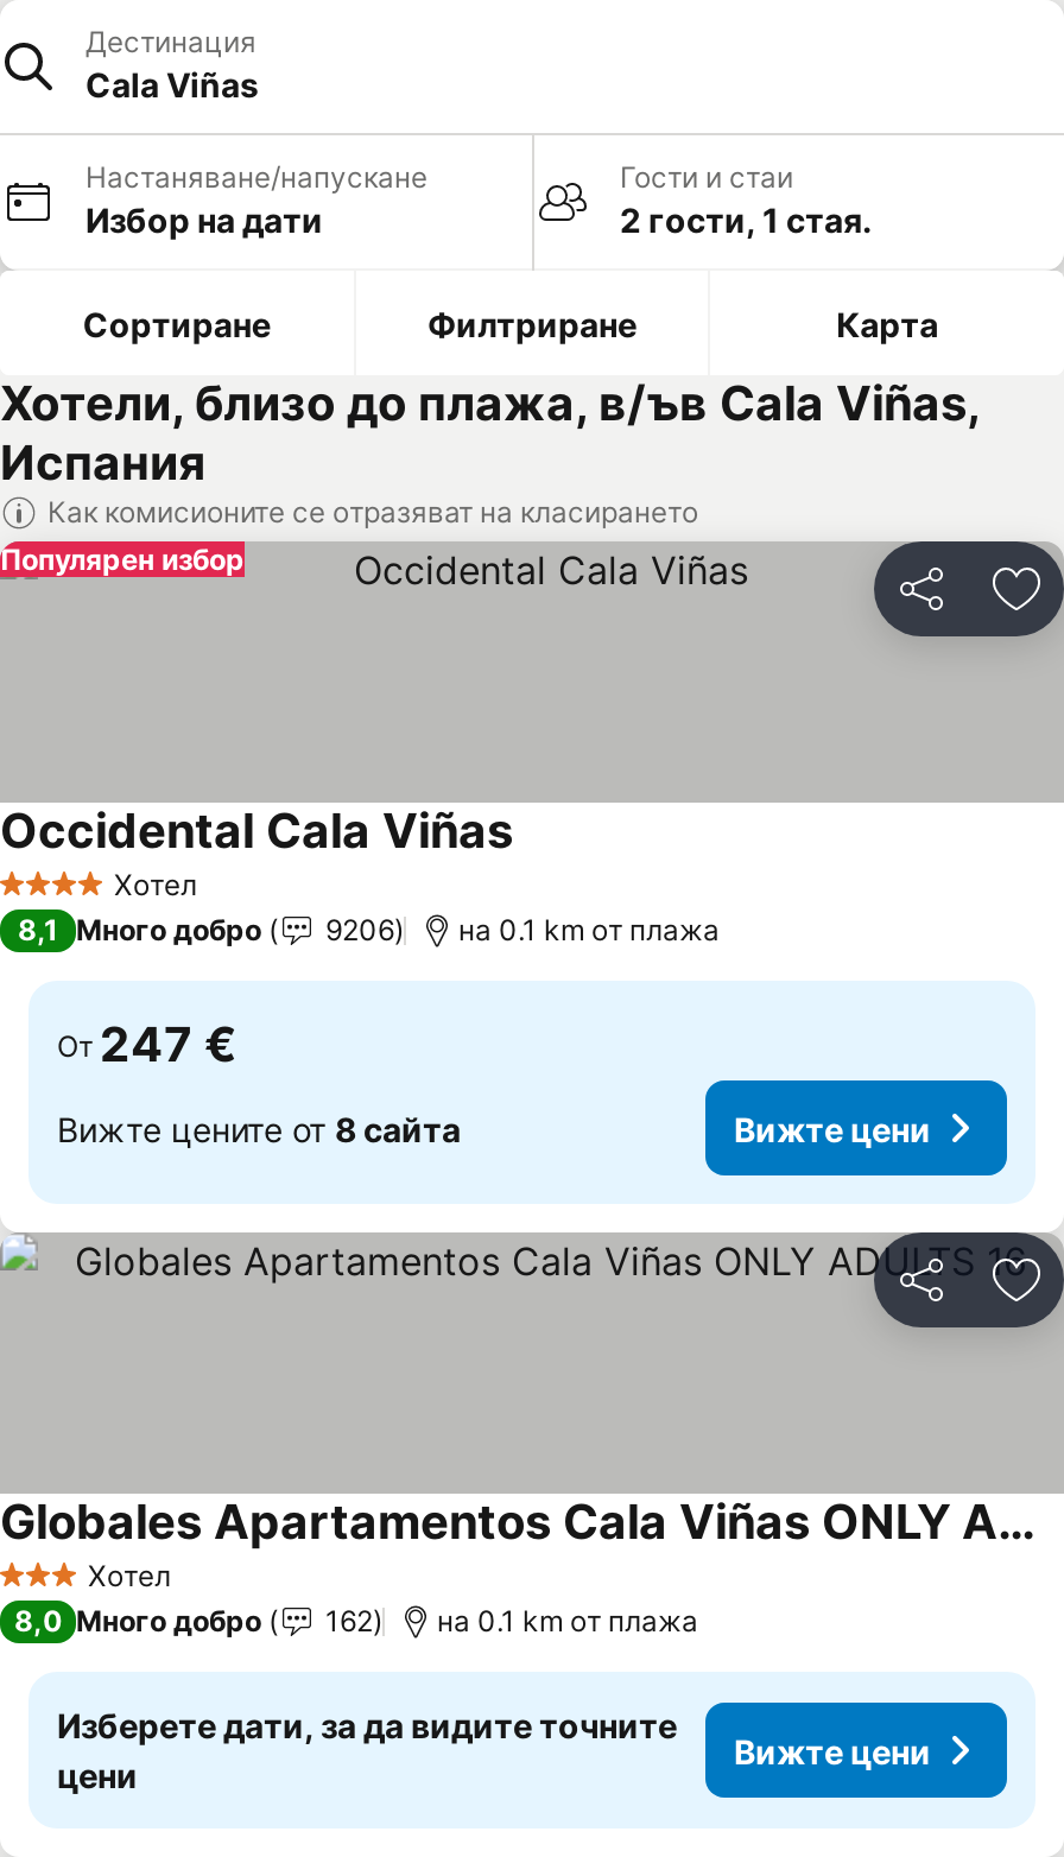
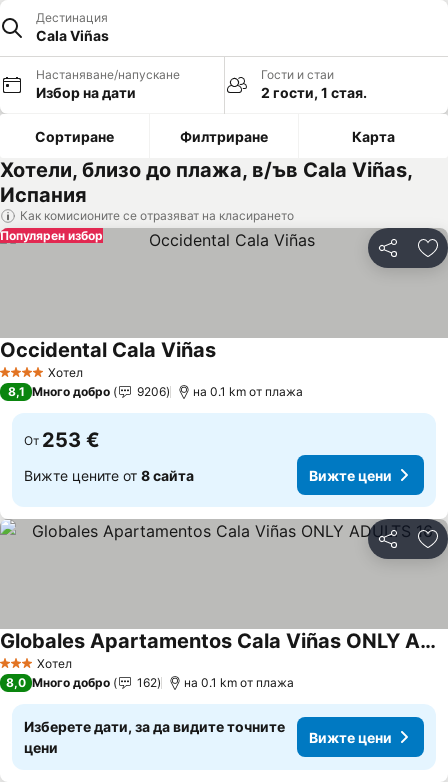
- От 247 €
+ От 253 €
